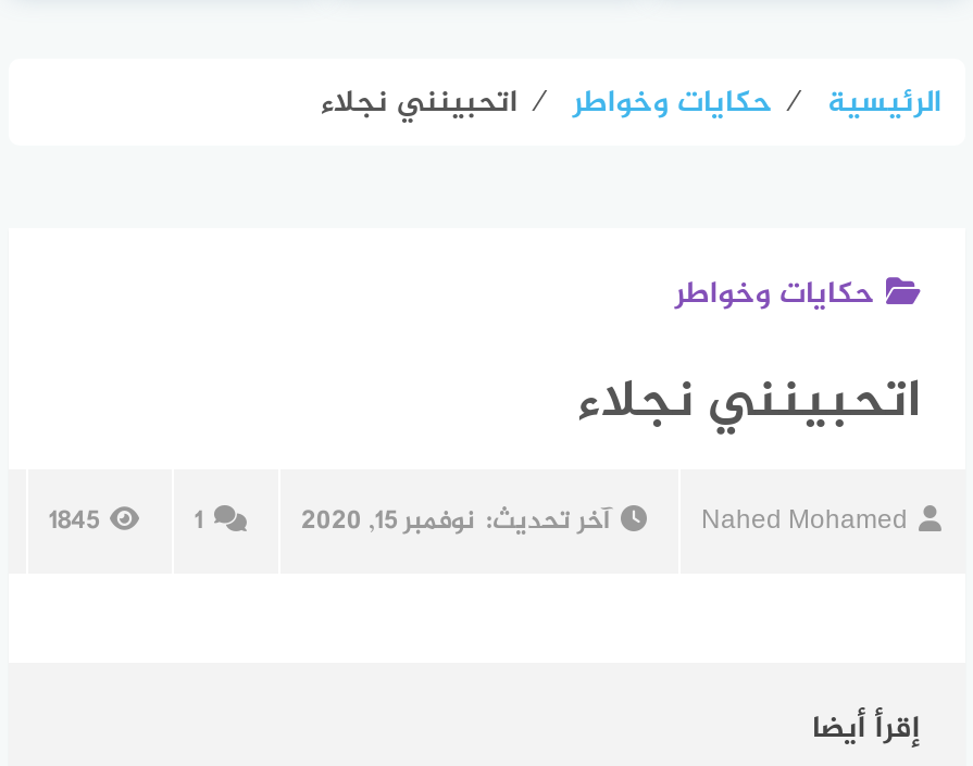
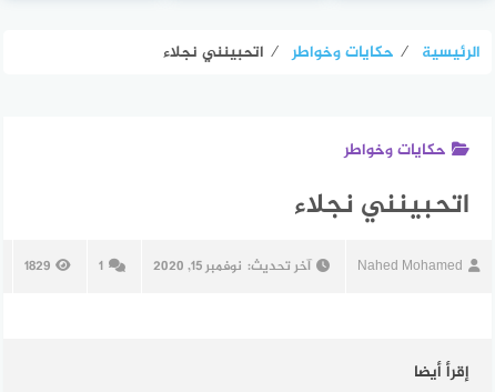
- 1845
+ 1829
